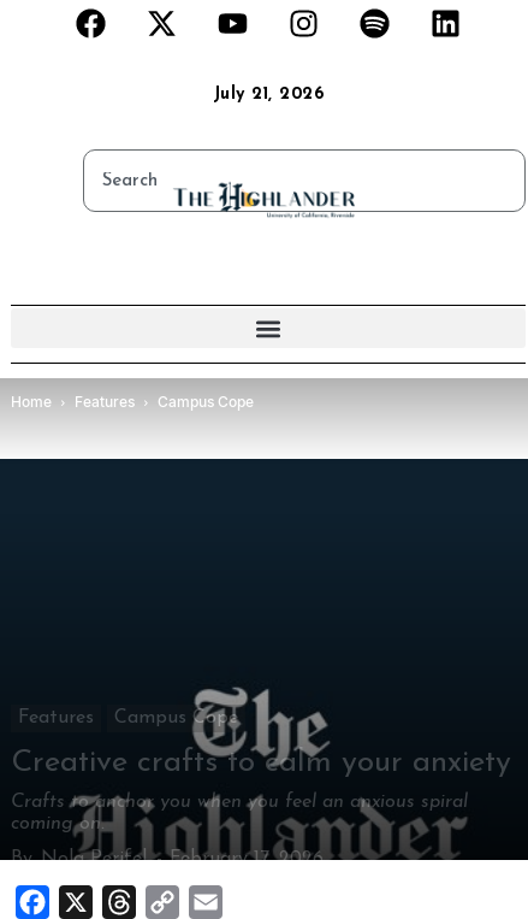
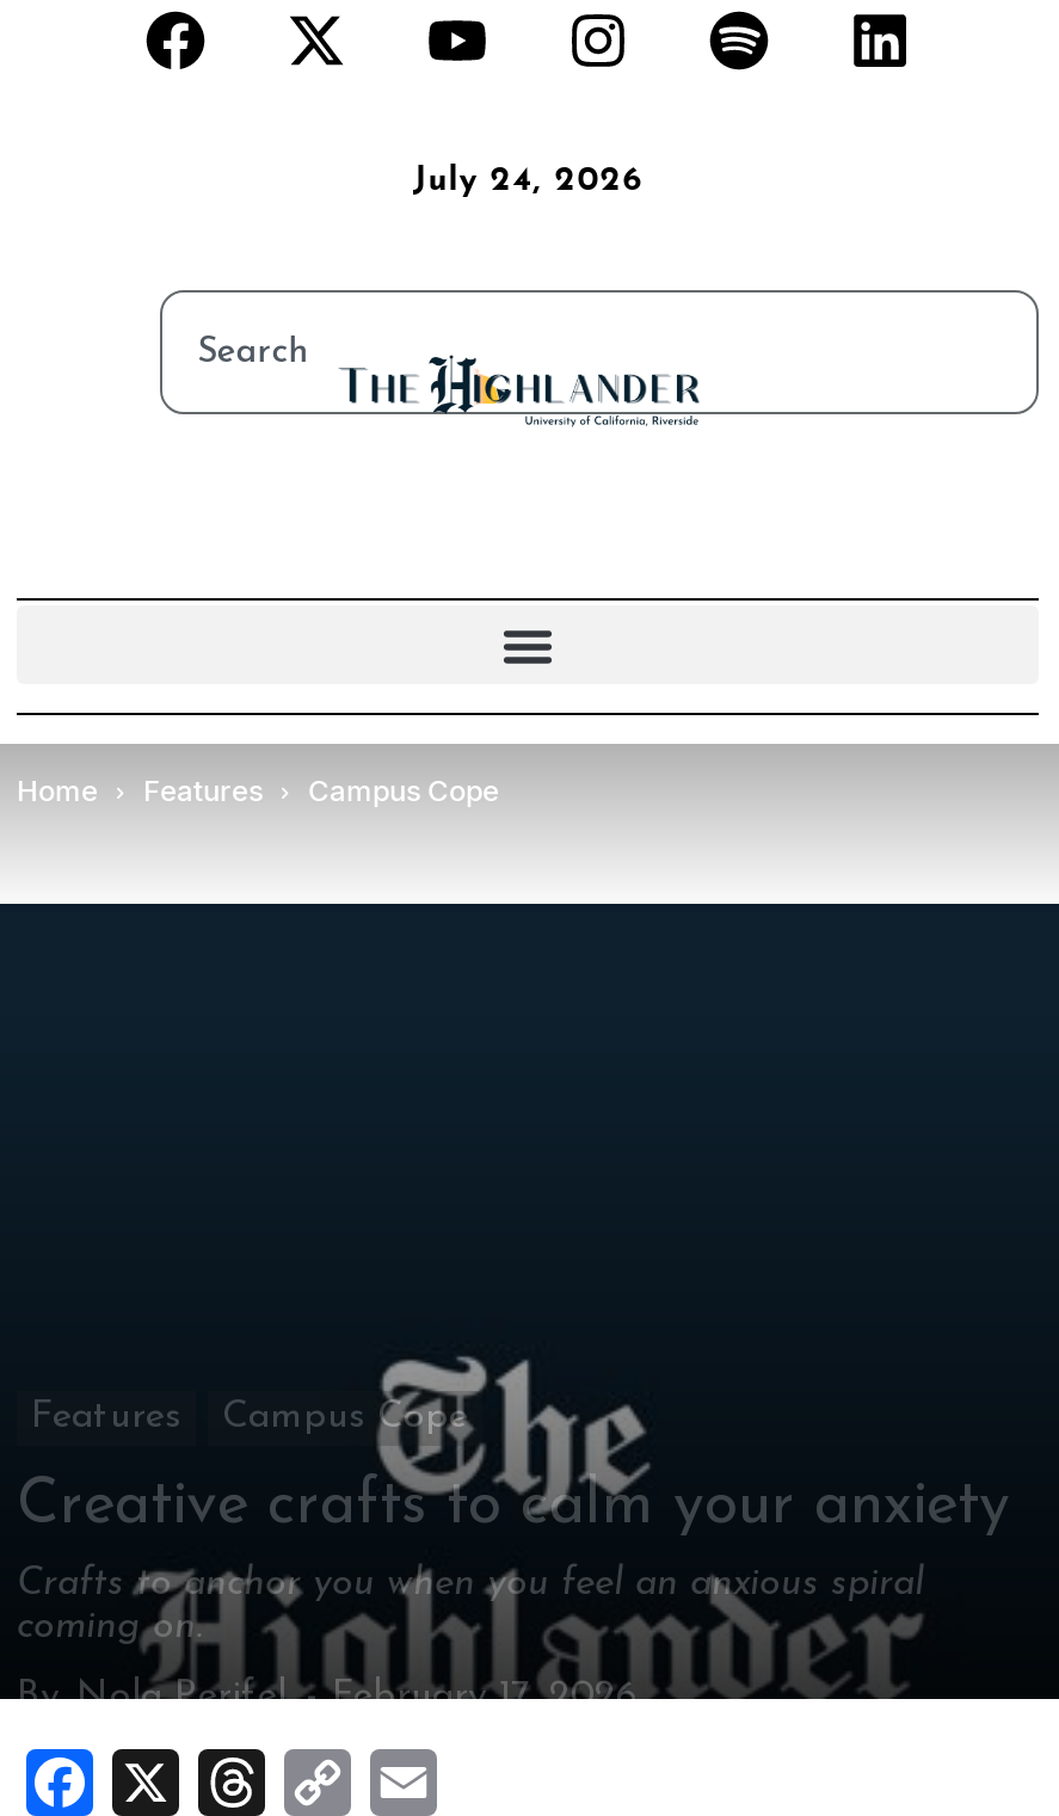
- July 21, 2026
+ July 24, 2026
